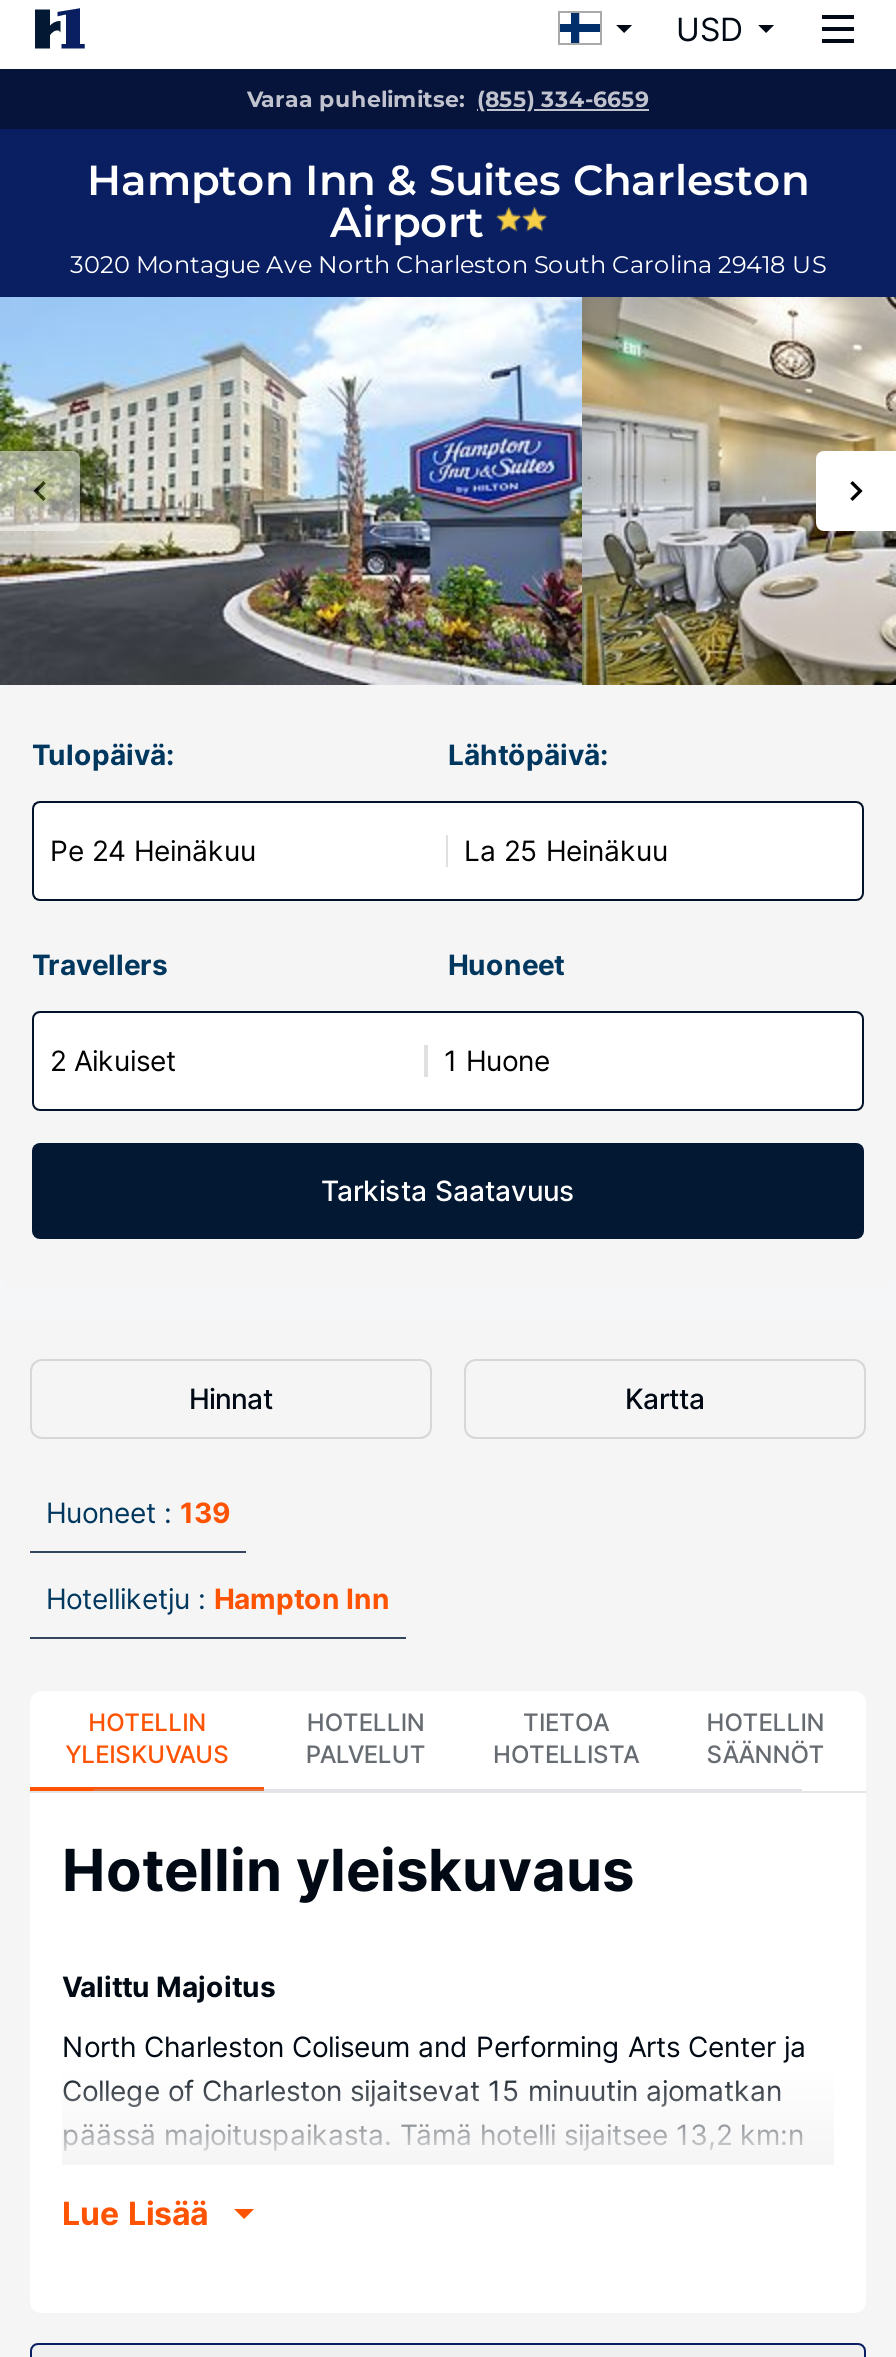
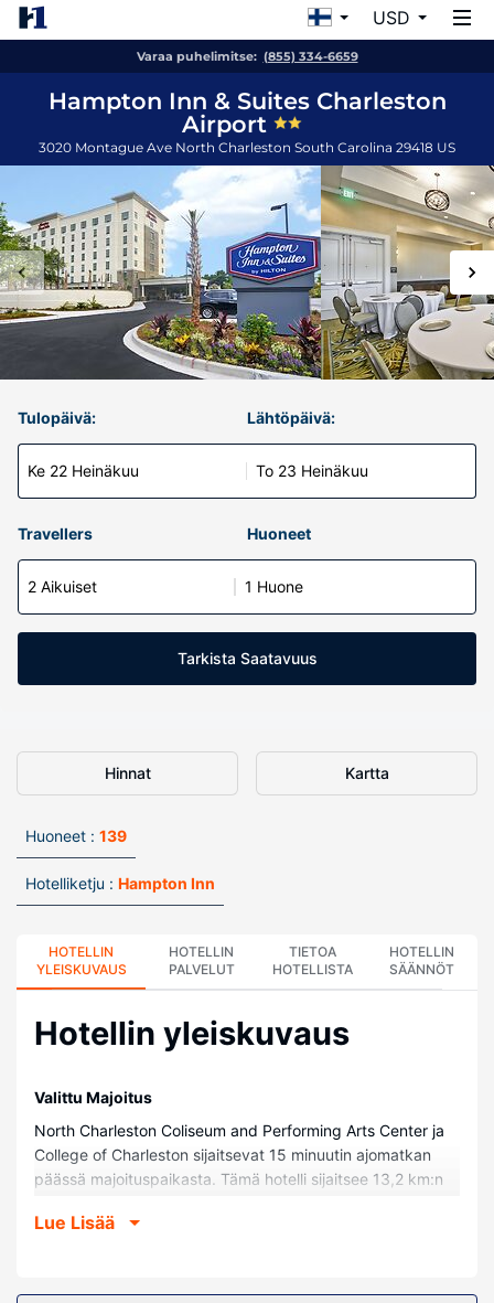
- Pe 24 Heinäkuu
+ Ke 22 Heinäkuu

- La 25 Heinäkuu
+ To 23 Heinäkuu
